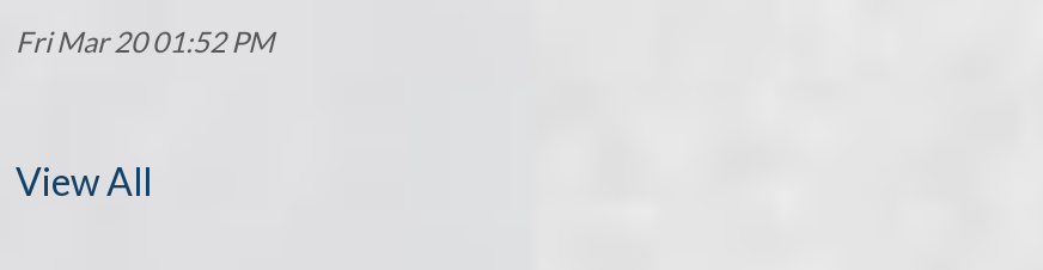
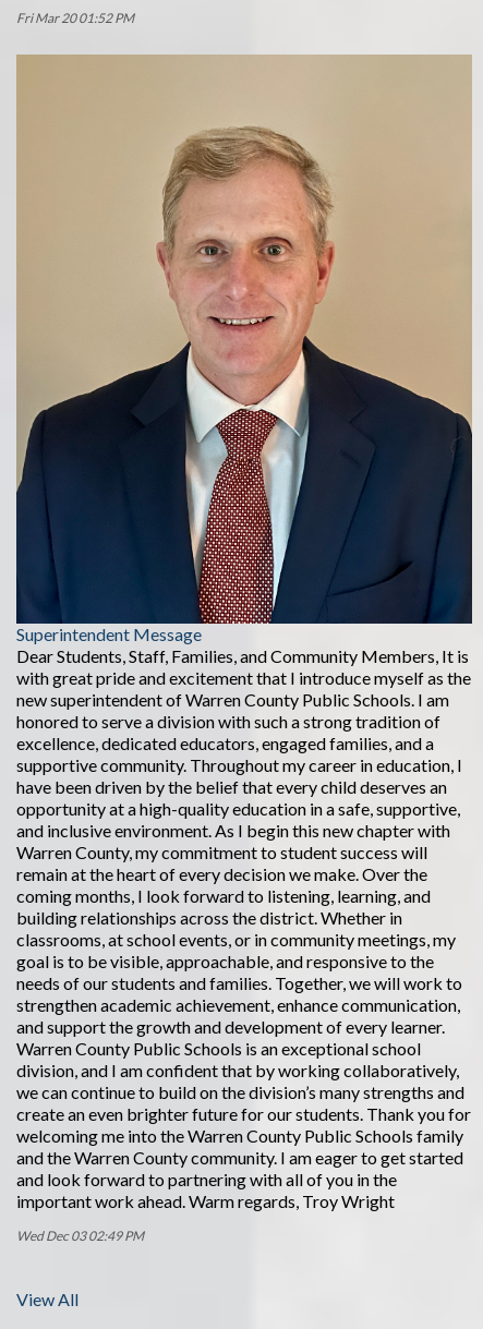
+ [image]
+ Superintendent Message
+ Dear Students, Staff, Families, and Community Members, It is
+ with great pride and excitement that I introduce myself as the
+ new superintendent of Warren County Public Schools. I am
+ honored to serve a division with such a strong tradition of
+ excellence, dedicated educators, engaged families, and a
+ supportive community. Throughout my career in education, I
+ have been driven by the belief that every child deserves an
+ opportunity at a high-quality education in a safe, supportive,
+ and inclusive environment. As I begin this new chapter with
+ Warren County, my commitment to student success will
+ remain at the heart of every decision we make. Over the
+ coming months, I look forward to listening, learning, and
+ building relationships across the district. Whether in
+ classrooms, at school events, or in community meetings, my
+ goal is to be visible, approachable, and responsive to the
+ needs of our students and families. Together, we will work to
+ strengthen academic achievement, enhance communication,
+ and support the growth and development of every learner.
+ Warren County Public Schools is an exceptional school
+ division, and I am confident that by working collaboratively,
+ we can continue to build on the division’s many strengths and
+ create an even brighter future for our students. Thank you for
+ welcoming me into the Warren County Public Schools family
+ and the Warren County community. I am eager to get started
+ and look forward to partnering with all of you in the
+ important work ahead. Warm regards, Troy Wright
+ Wed Dec 03 02:49 PM
